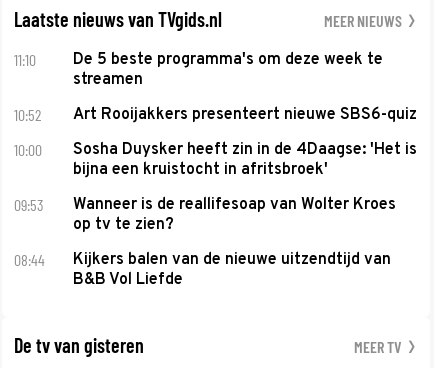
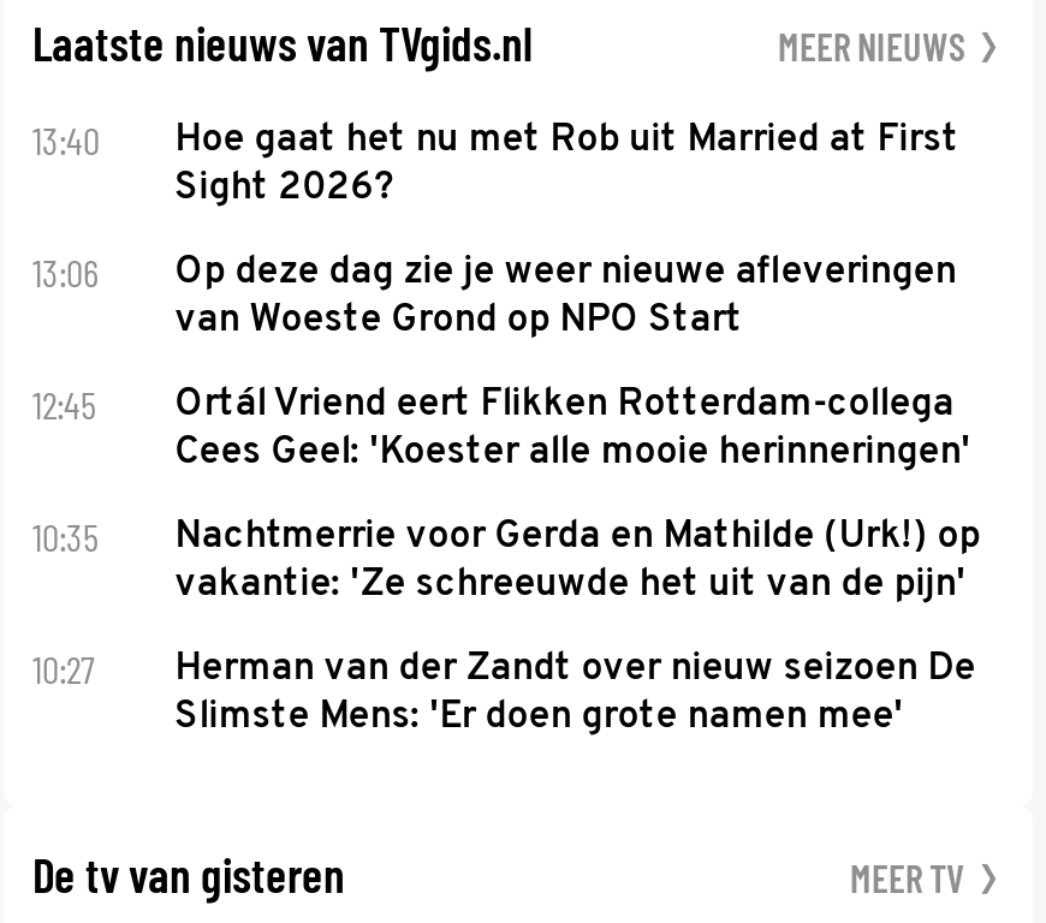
- 11:10
- De 5 beste programma's om deze week te
- streamen
+ 13:40
+ Hoe gaat het nu met Rob uit Married at First
+ Sight 2026?

- 10:52
- Art Rooijakkers presenteert nieuwe SBS6-quiz
+ 13:06
+ Op deze dag zie je weer nieuwe afleveringen
+ van Woeste Grond op NPO Start

- 10:00
- Sosha Duysker heeft zin in de 4Daagse: 'Het is
- bijna een kruistocht in afritsbroek'
+ 12:45
+ Ortál Vriend eert Flikken Rotterdam-collega
+ Cees Geel: 'Koester alle mooie herinneringen'

- 09:53
- Wanneer is de reallifesoap van Wolter Kroes
- op tv te zien?
+ 10:35
+ Nachtmerrie voor Gerda en Mathilde (Urk!) op
+ vakantie: 'Ze schreeuwde het uit van de pijn'

- 08:44
- Kijkers balen van de nieuwe uitzendtijd van
- B&B Vol Liefde
+ 10:27
+ Herman van der Zandt over nieuw seizoen De
+ Slimste Mens: 'Er doen grote namen mee'
